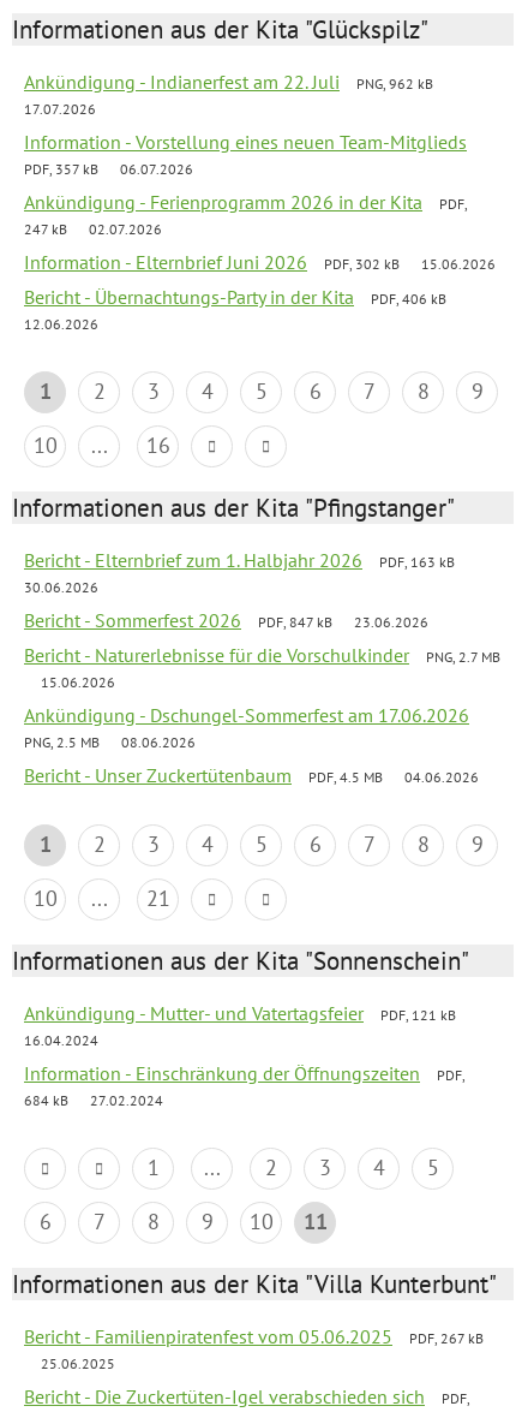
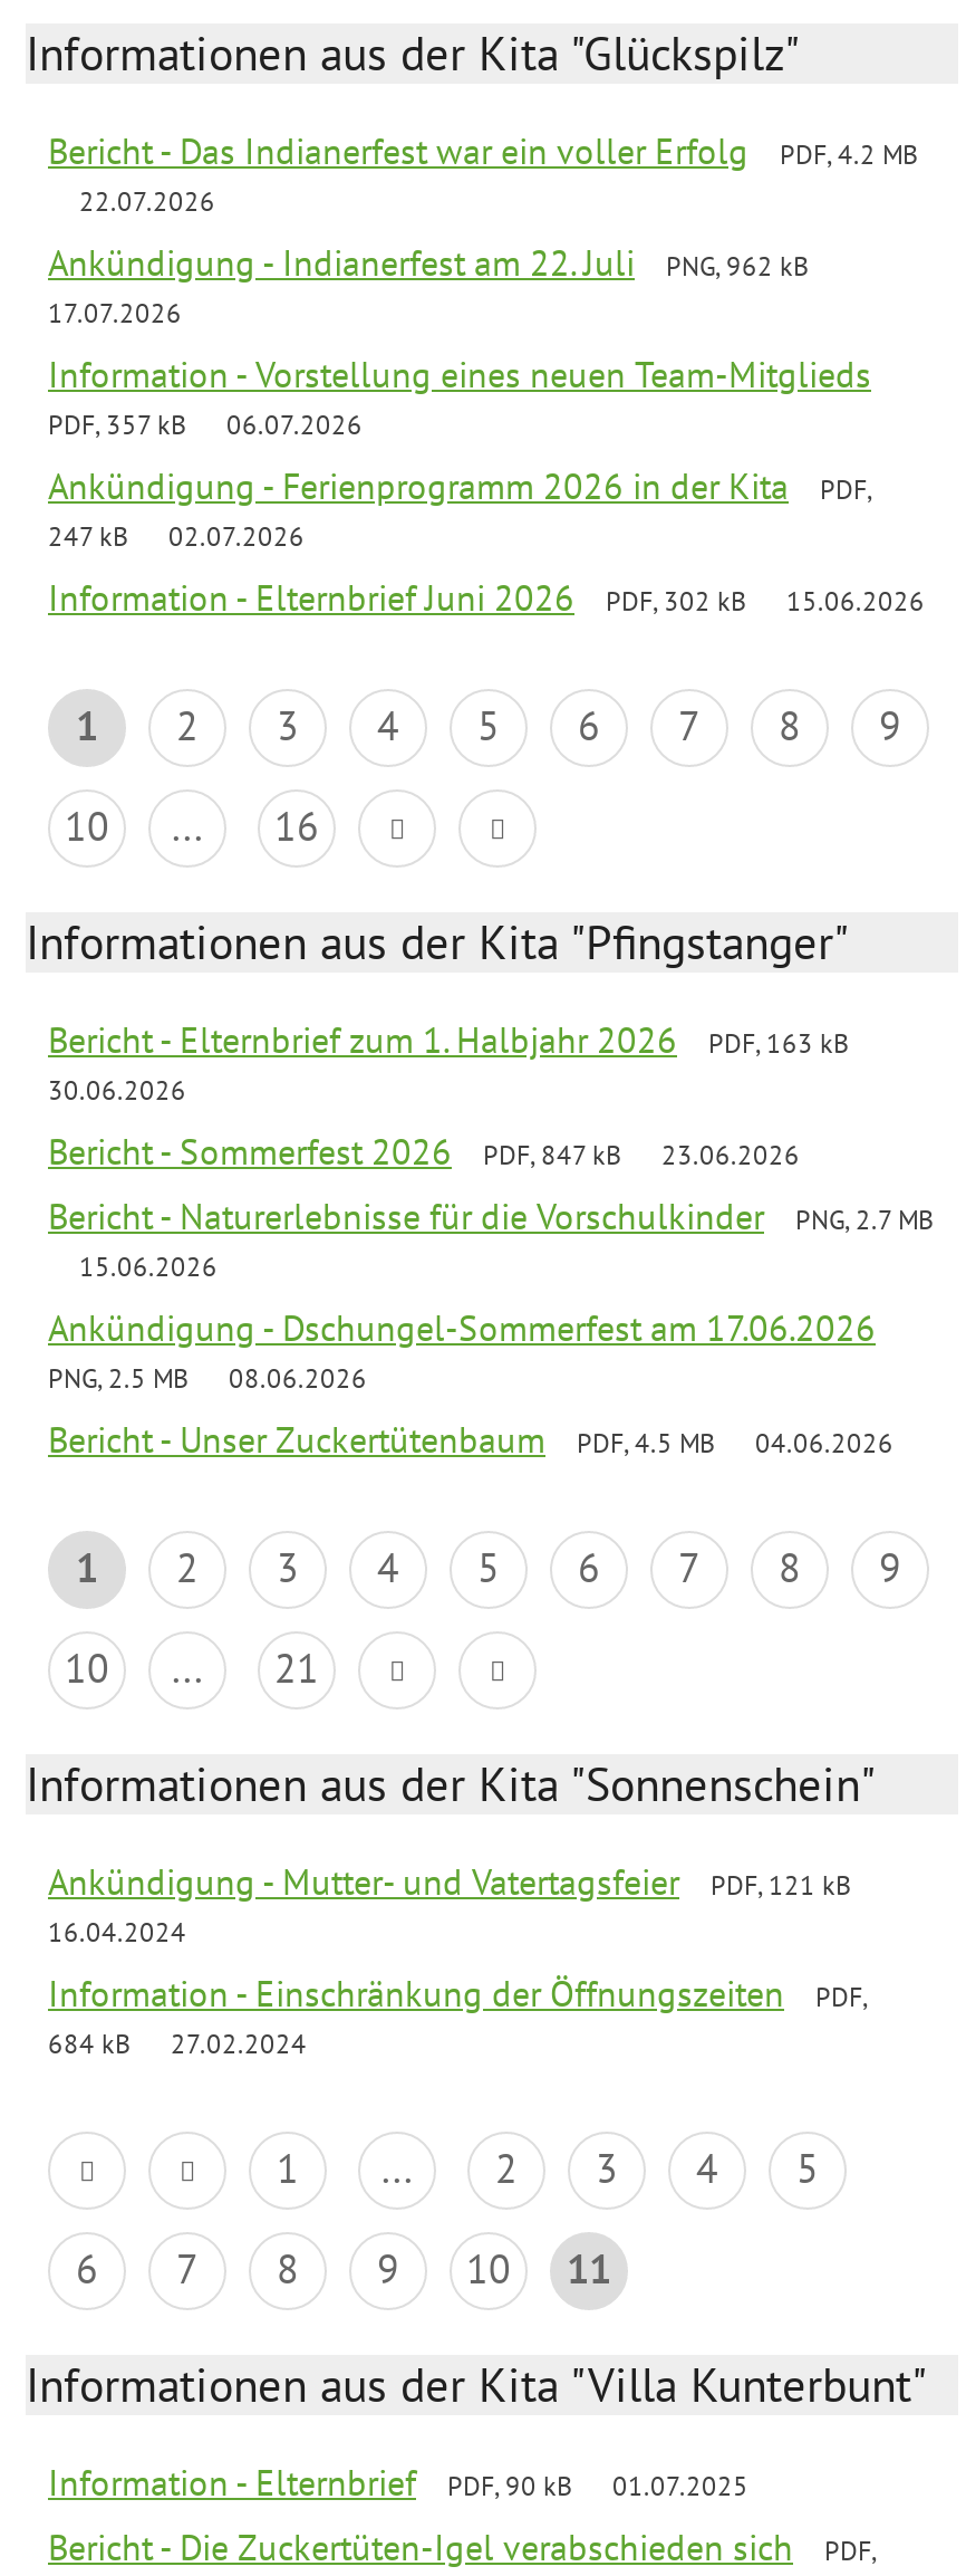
+ Bericht - Das Indianerfest war ein voller Erfolg
+ PDF, 4.2 MB
+ 22.07.2026

moved down: Ankündigung - Indianerfest am 22. Juli | PNG, 962 kB | 17.07.2026 | ... | PDF, 302 kB | 15.06.2026

- Bericht - Übernachtungs-Party in der Kita
- PDF, 406 kB
- 12.06.2026

- Bericht - Familienpiratenfest vom 05.06.2025
- PDF, 267 kB
- 25.06.2025
+ Information - Elternbrief
+ PDF, 90 kB
+ 01.07.2025
